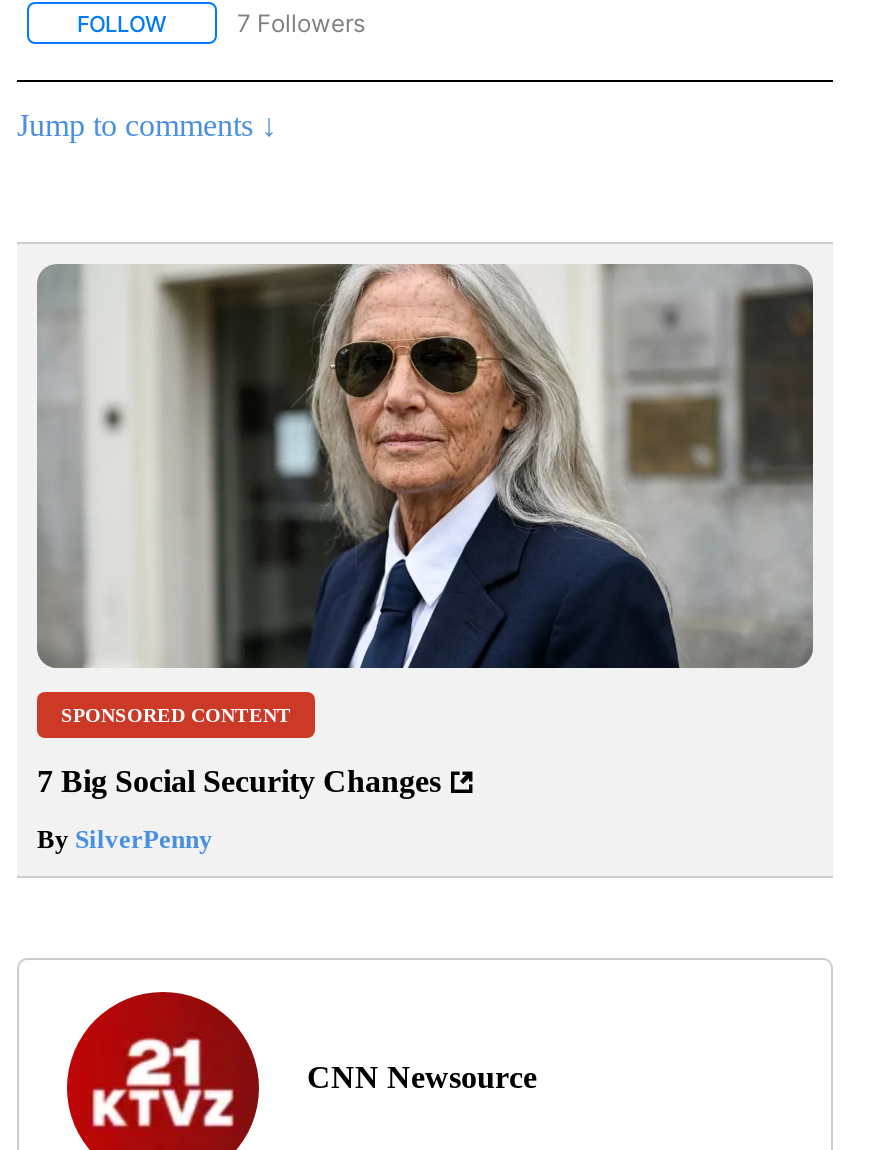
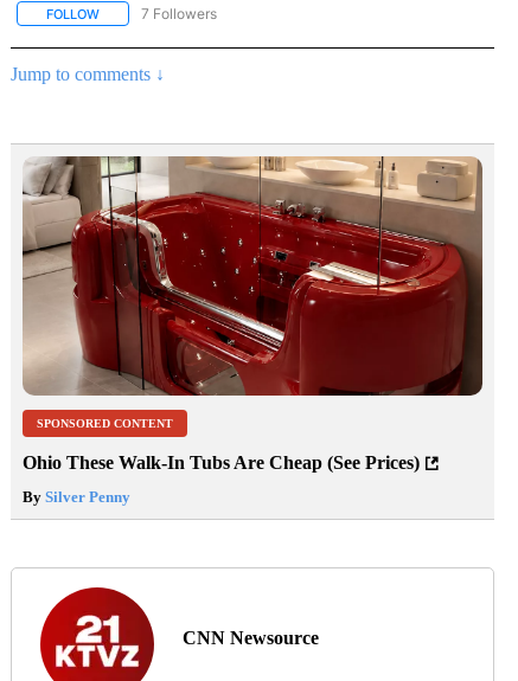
- [image]
+ [image]

- 7 Big Social Security Changes
+ Ohio These Walk-In Tubs Are Cheap (See Prices)
